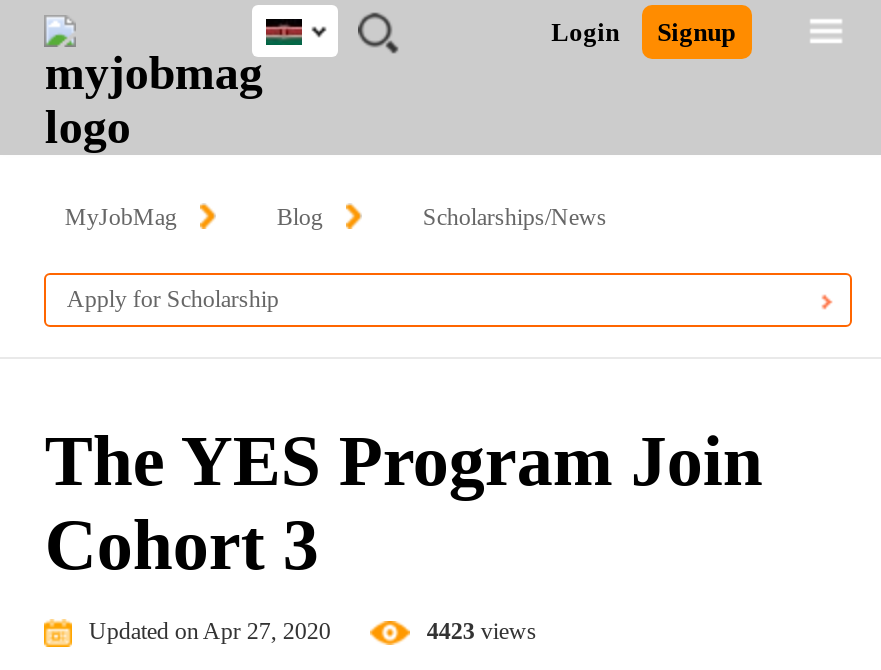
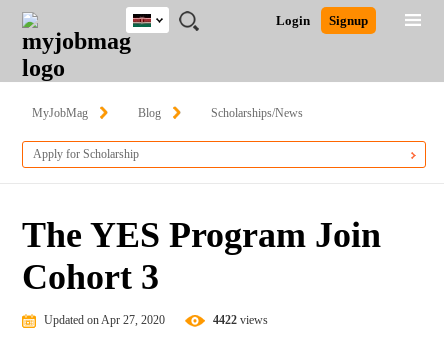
- 4423 views
+ 4422 views
